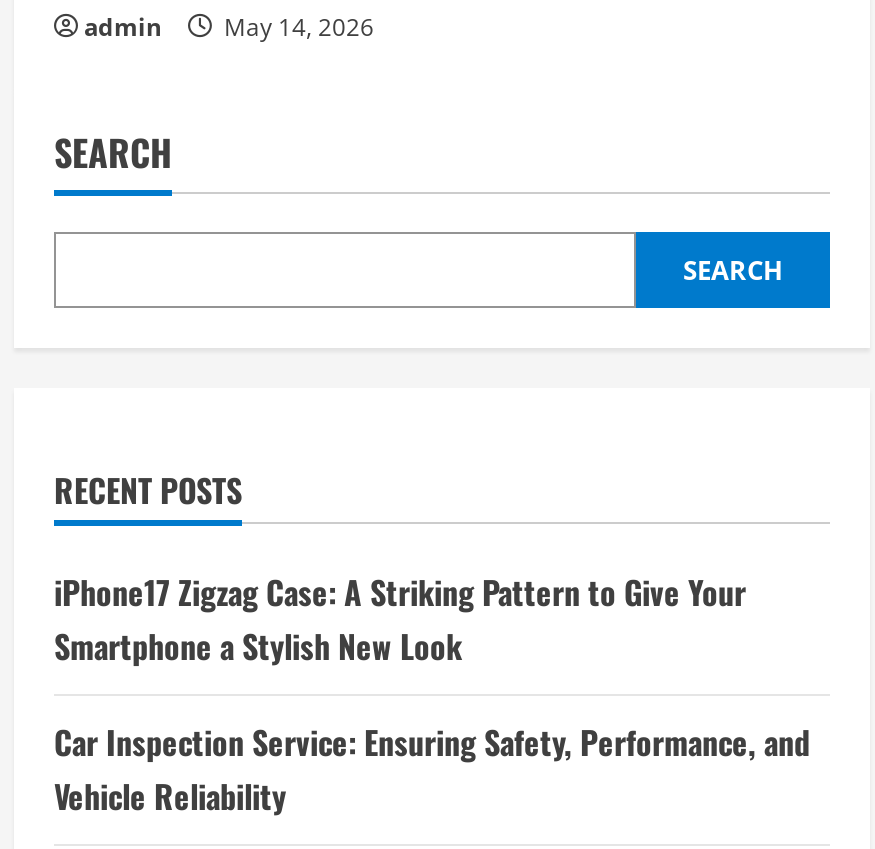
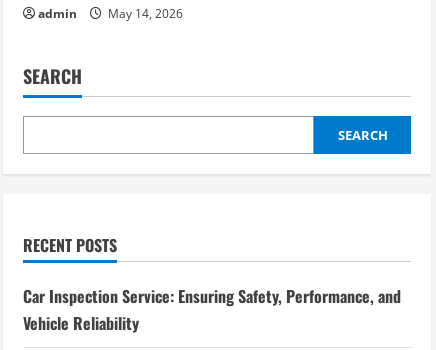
- iPhone17 Zigzag Case: A Striking Pattern to Give Your
- Smartphone a Stylish New Look
